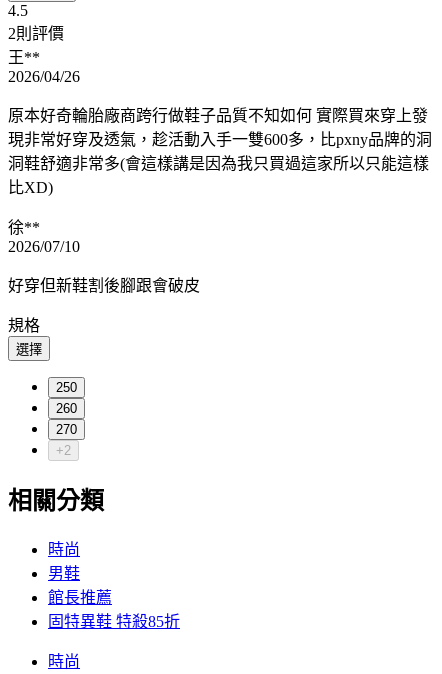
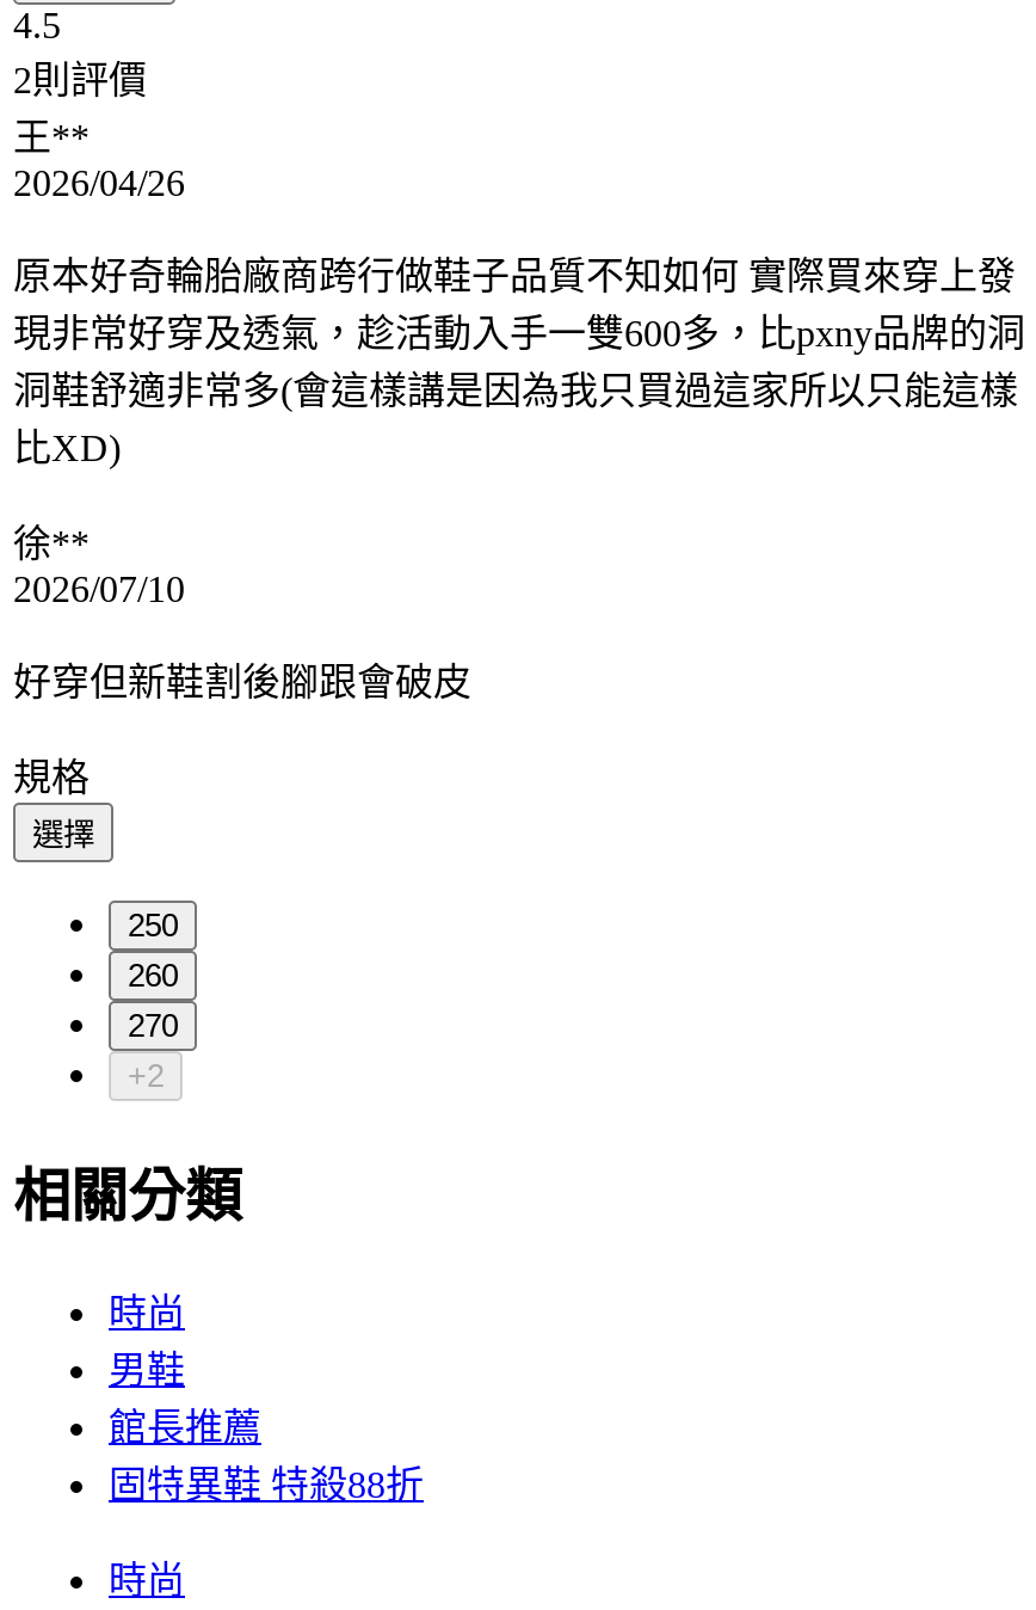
- 固特異鞋 特殺85折
+ 固特異鞋 特殺88折
